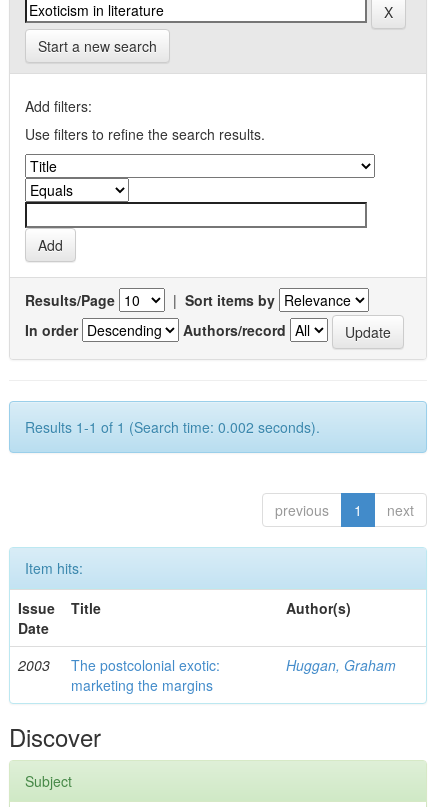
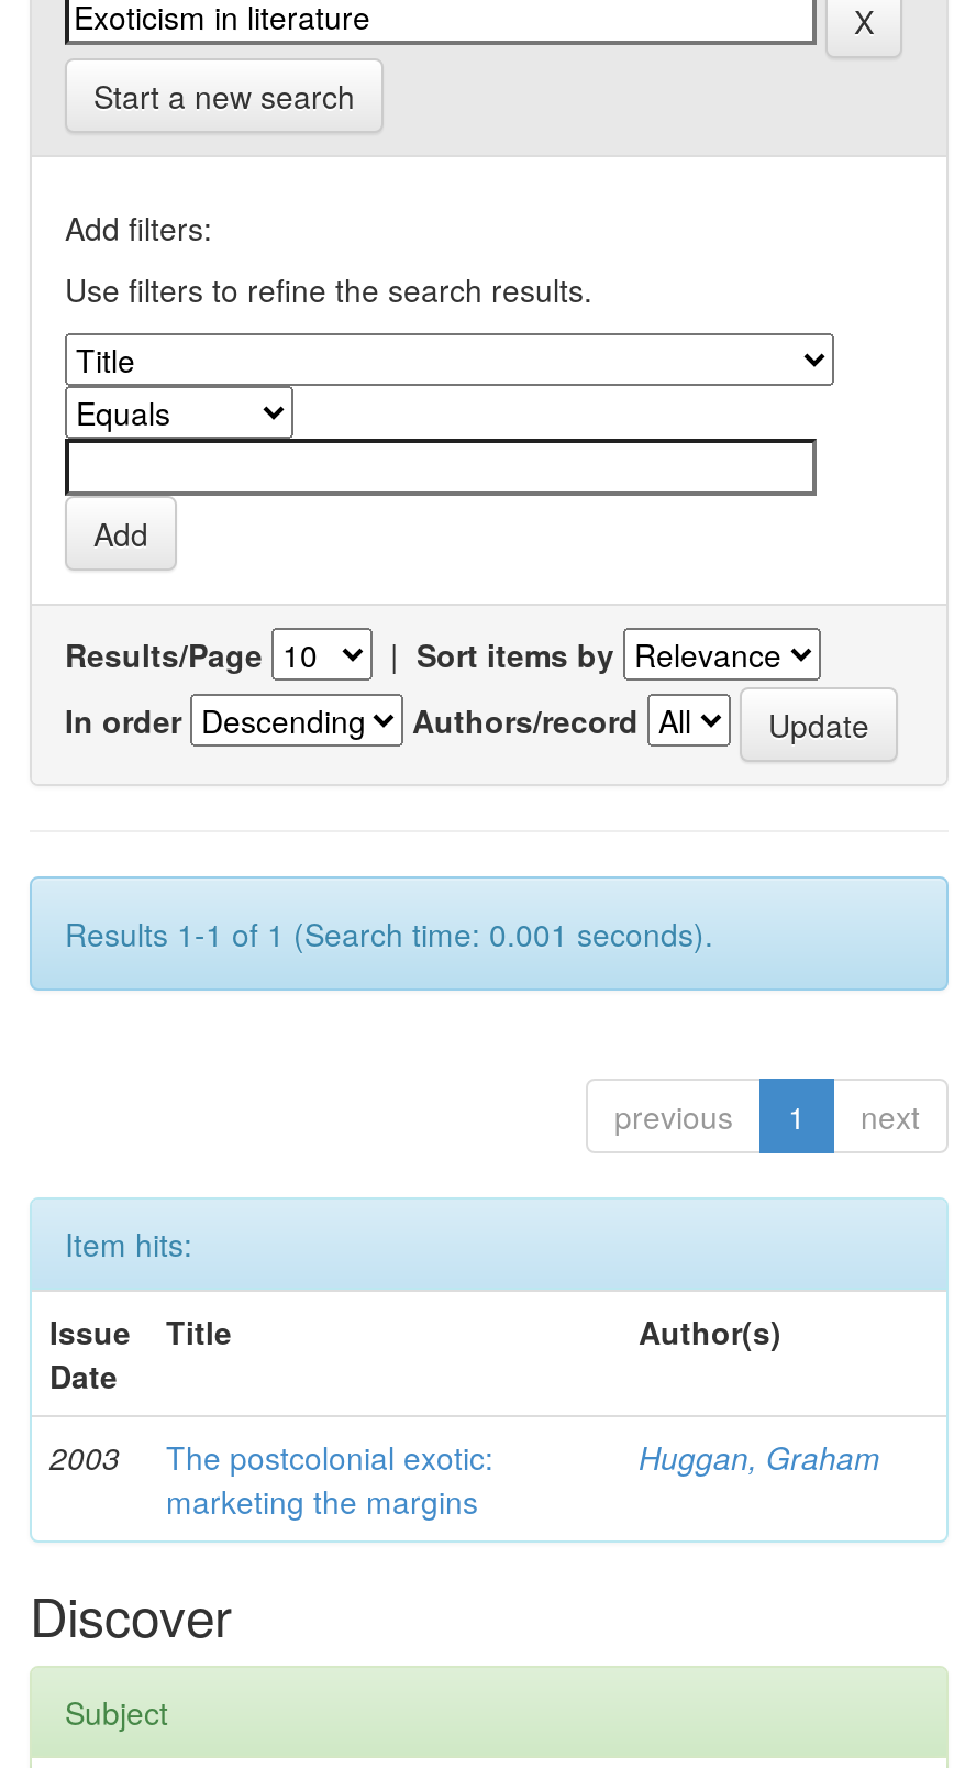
- Results 1-1 of 1 (Search time: 0.002 seconds).
+ Results 1-1 of 1 (Search time: 0.001 seconds).
